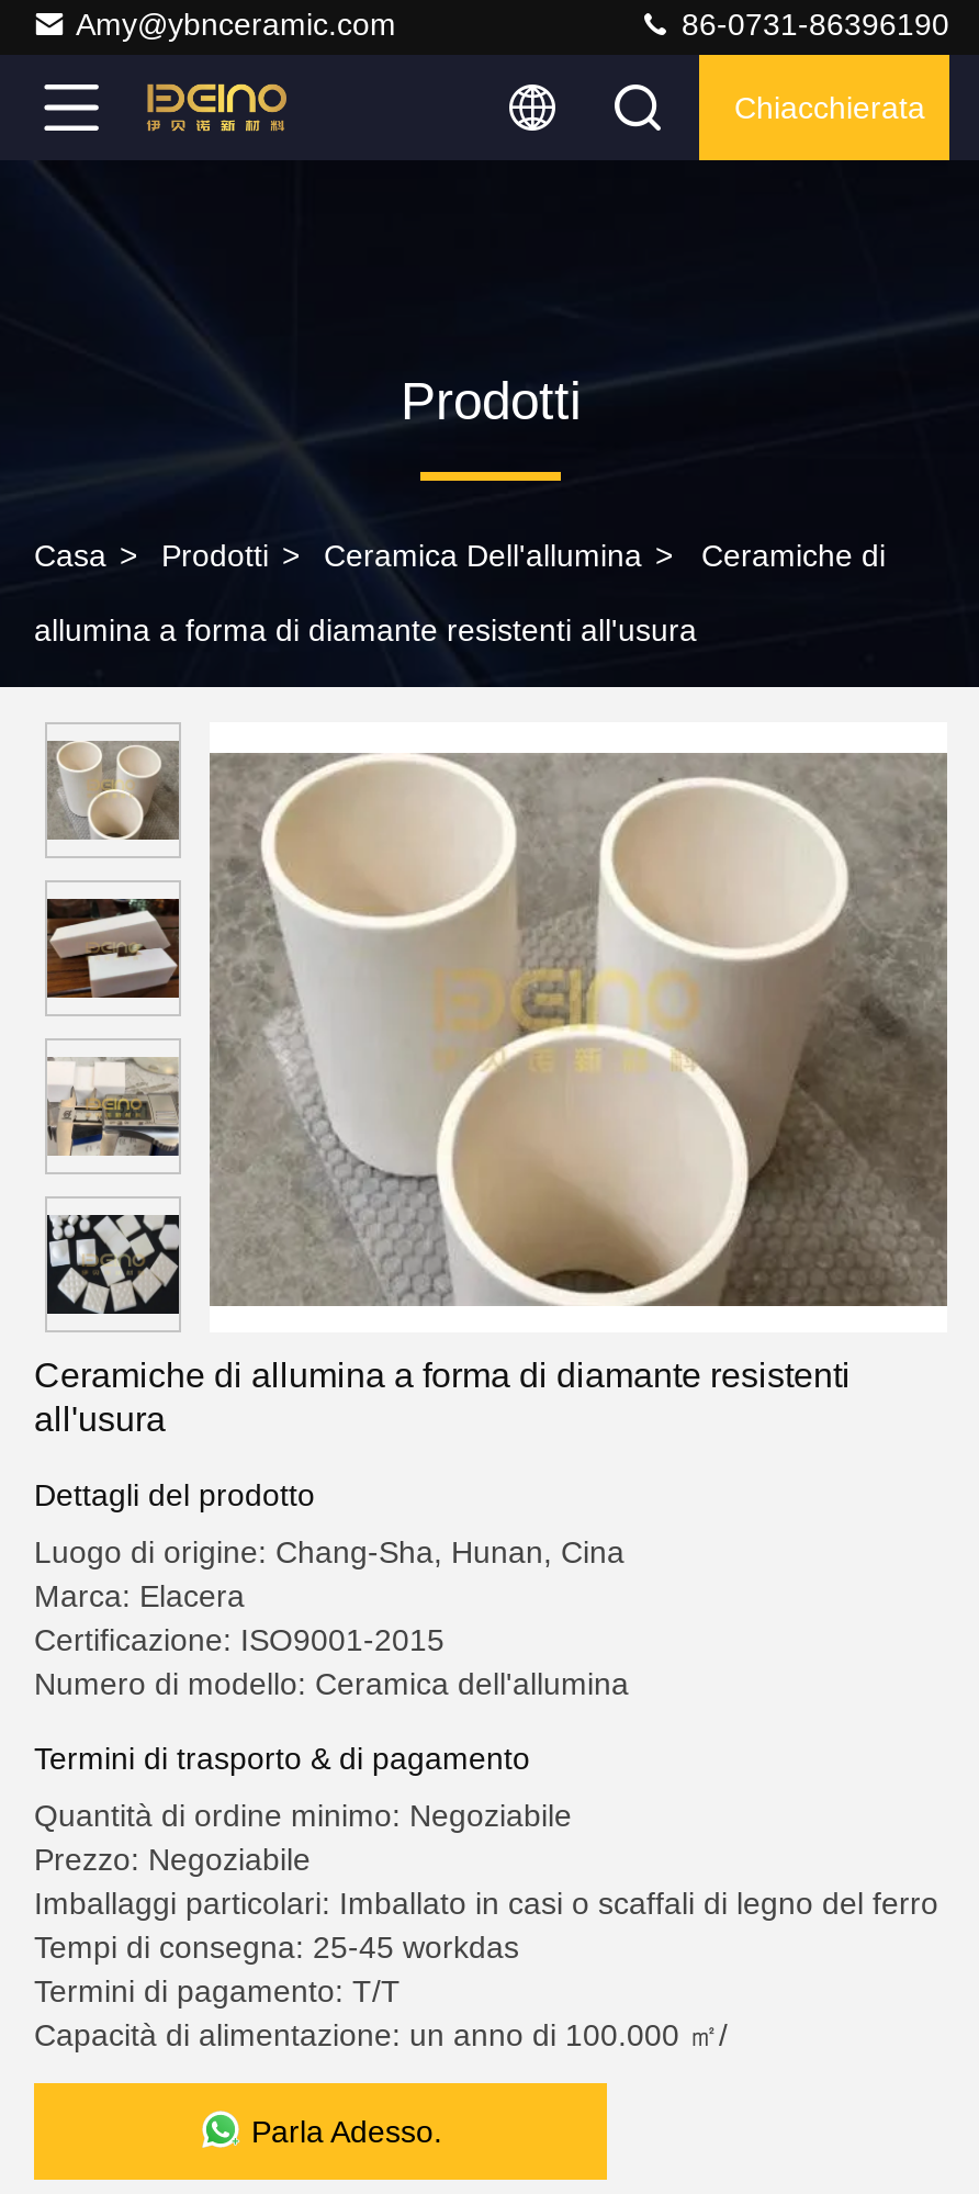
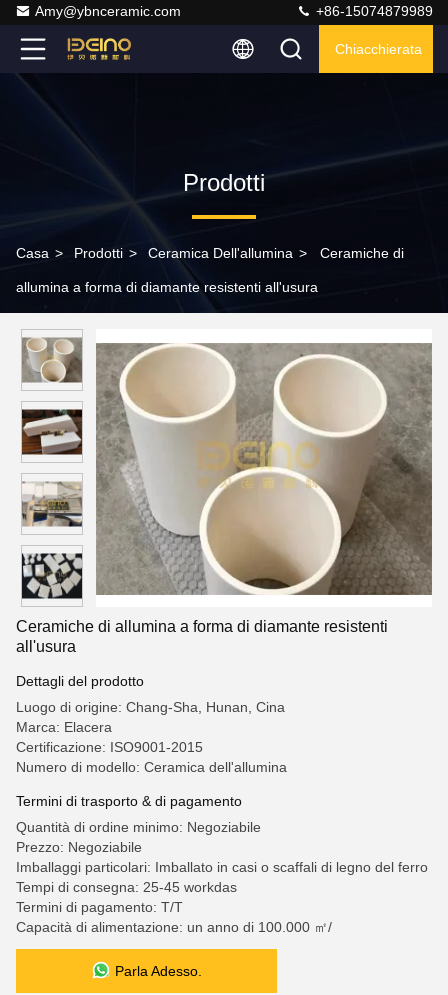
- 86-0731-86396190
+ +86-15074879989
